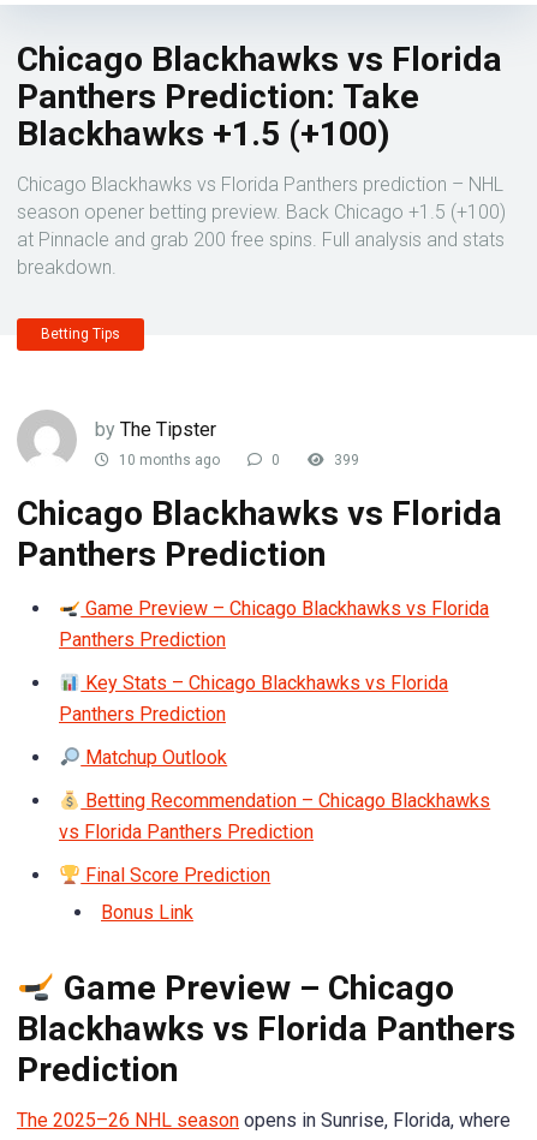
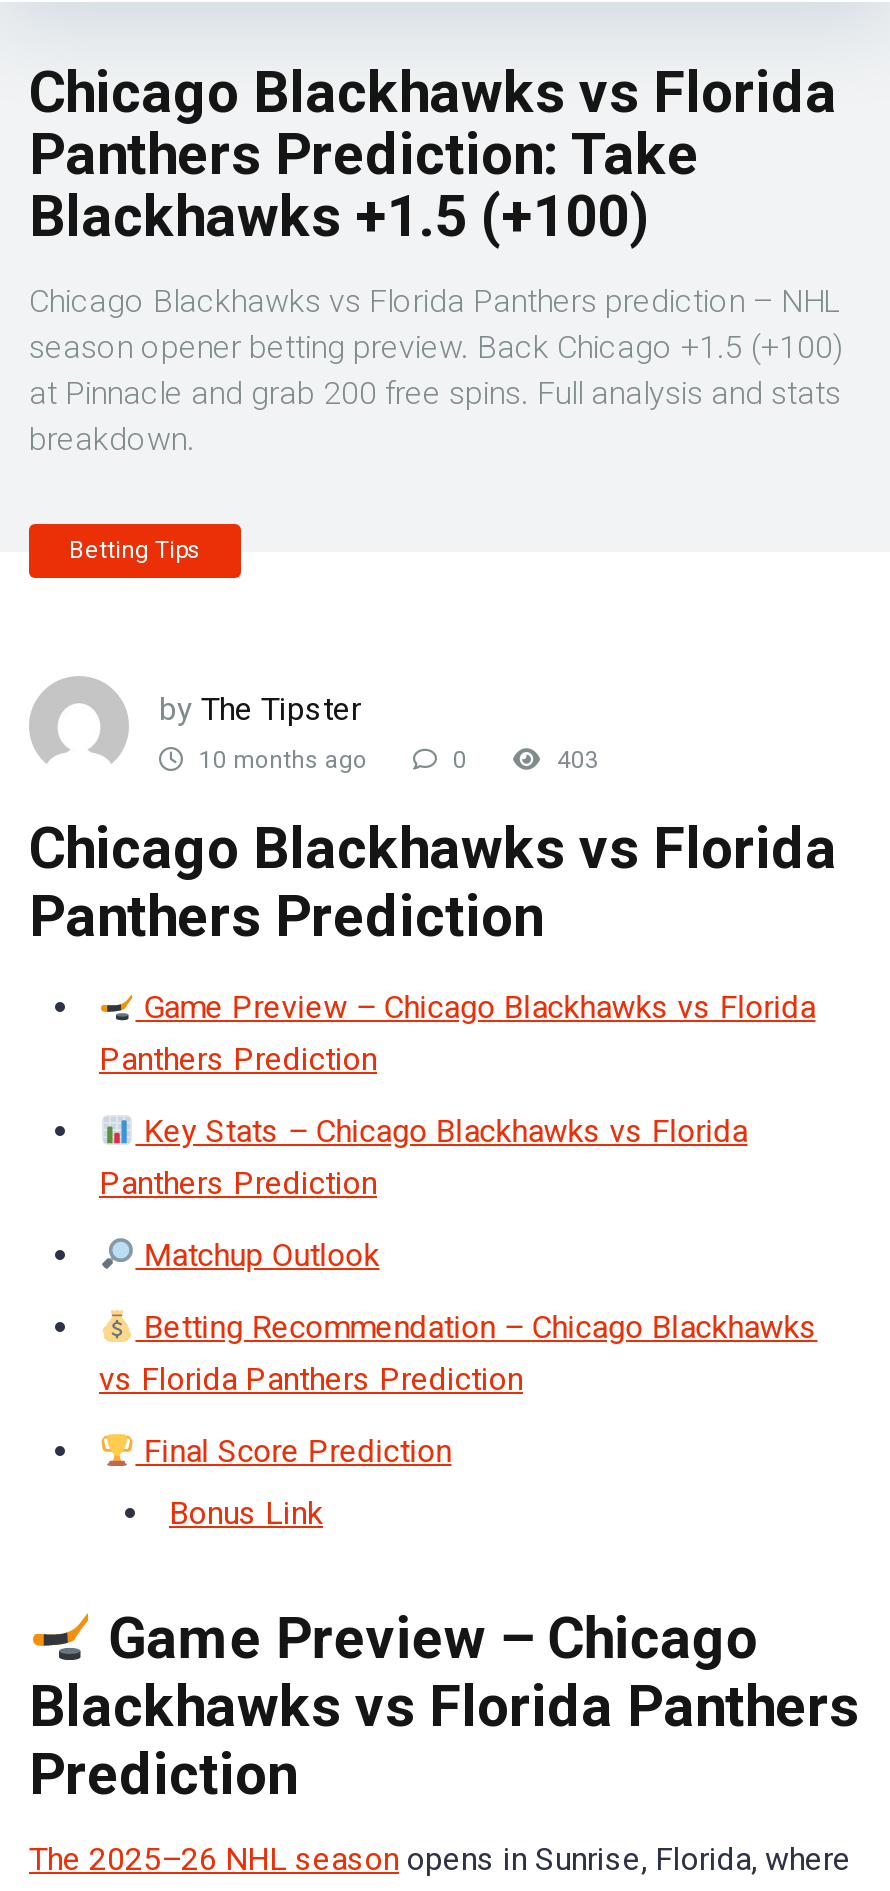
- 399
+ 403
